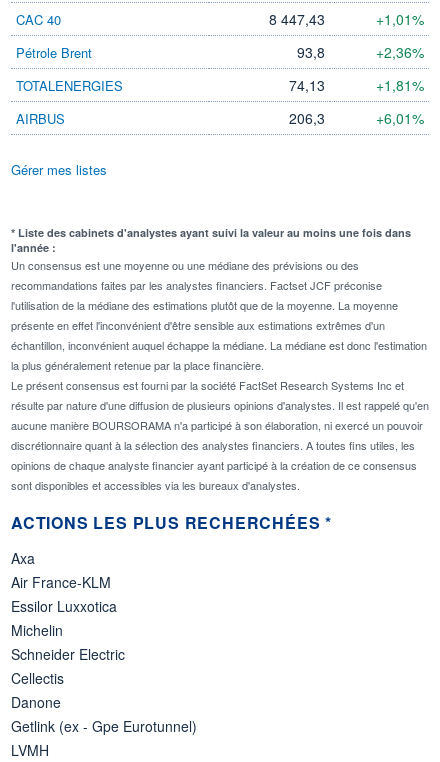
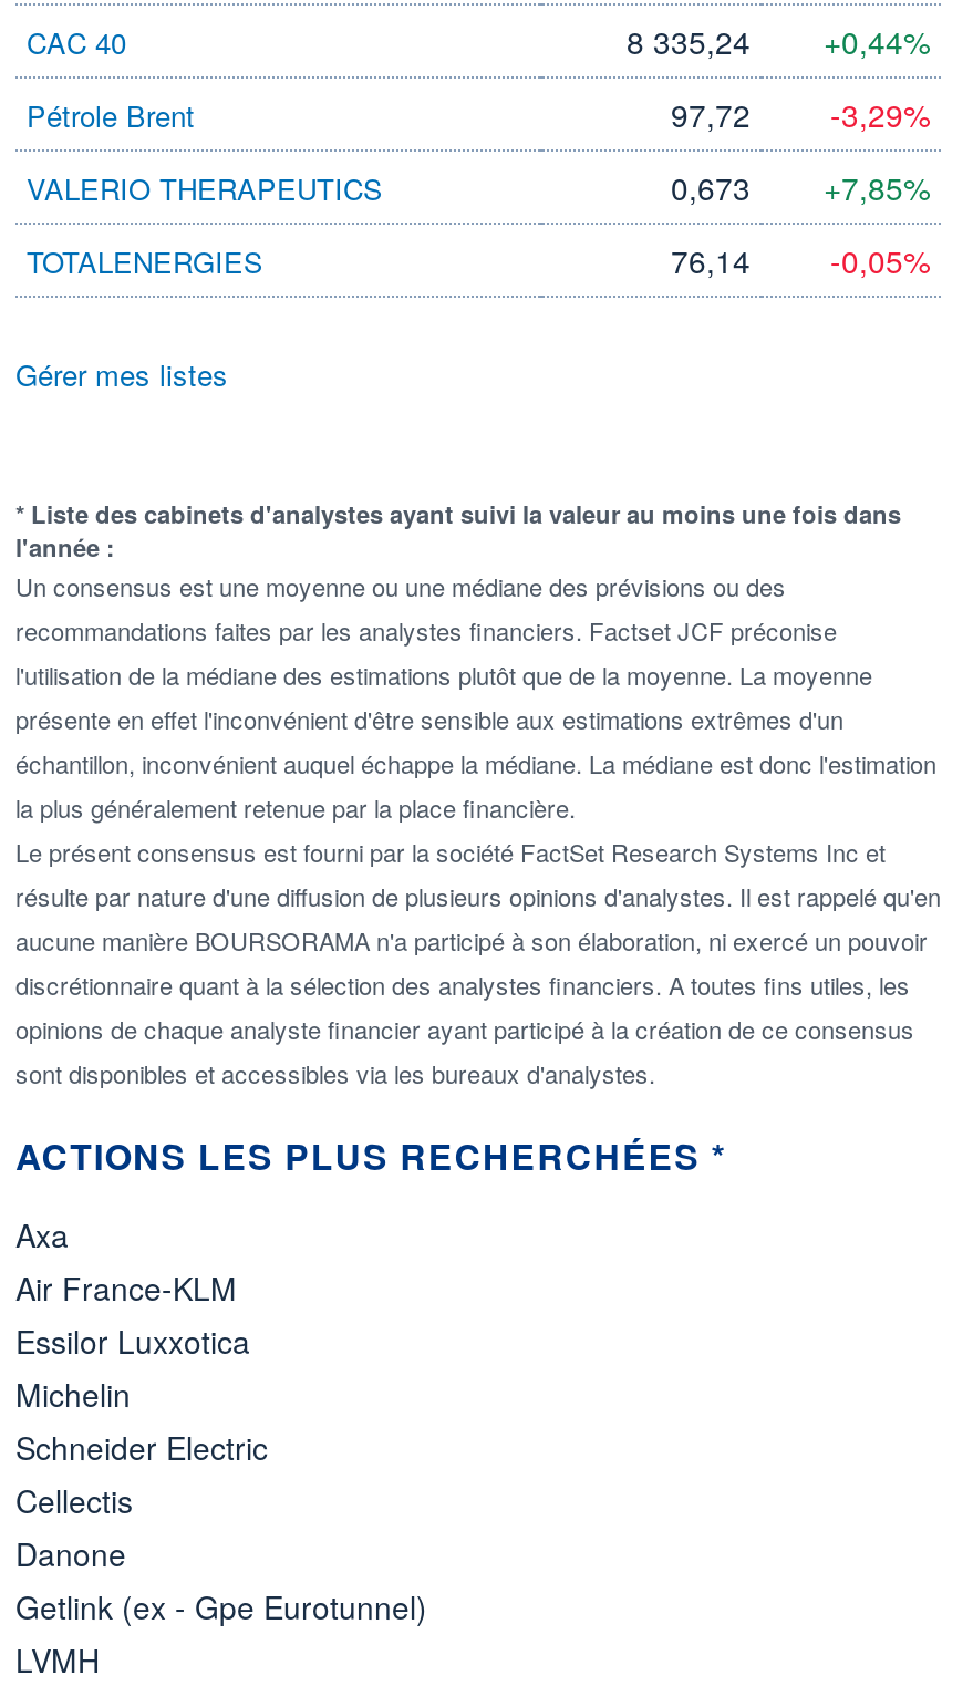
- 8 447,43
+ 8 335,24

- +1,01%
+ +0,44%

- 93,8
- +2,36%
+ 97,72
+ -3,29%
+ VALERIO THERAPEUTICS
+ 0,673
+ +7,85%

- 74,13
- +1,81%
- AIRBUS
- 206,3
- +6,01%
+ 76,14
+ -0,05%

moved down: TOTALENERGIES
